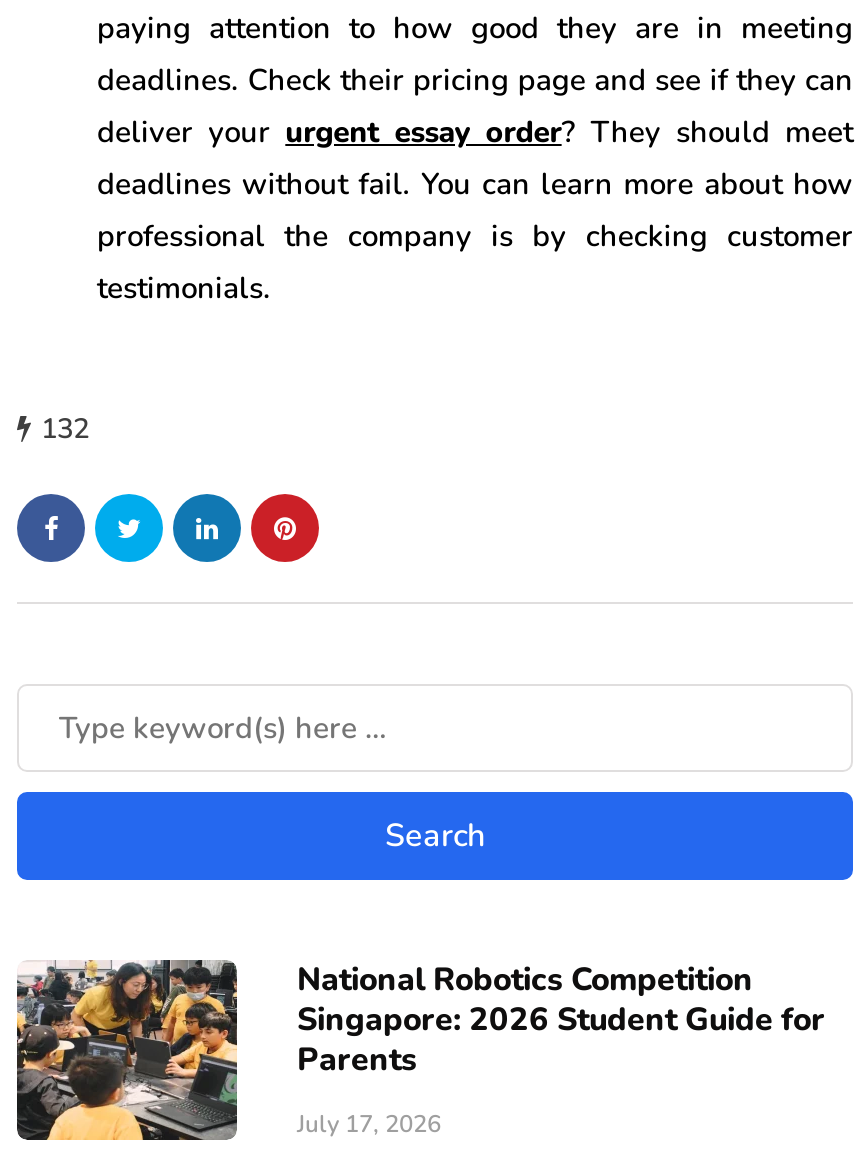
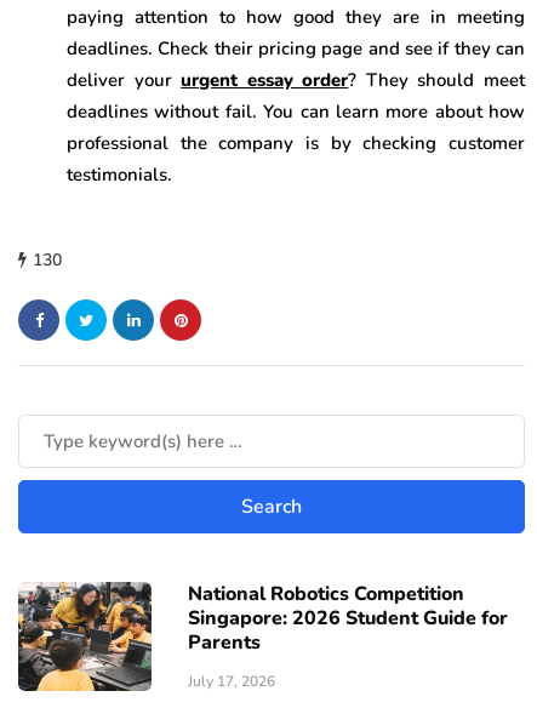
- 132
+ 130
